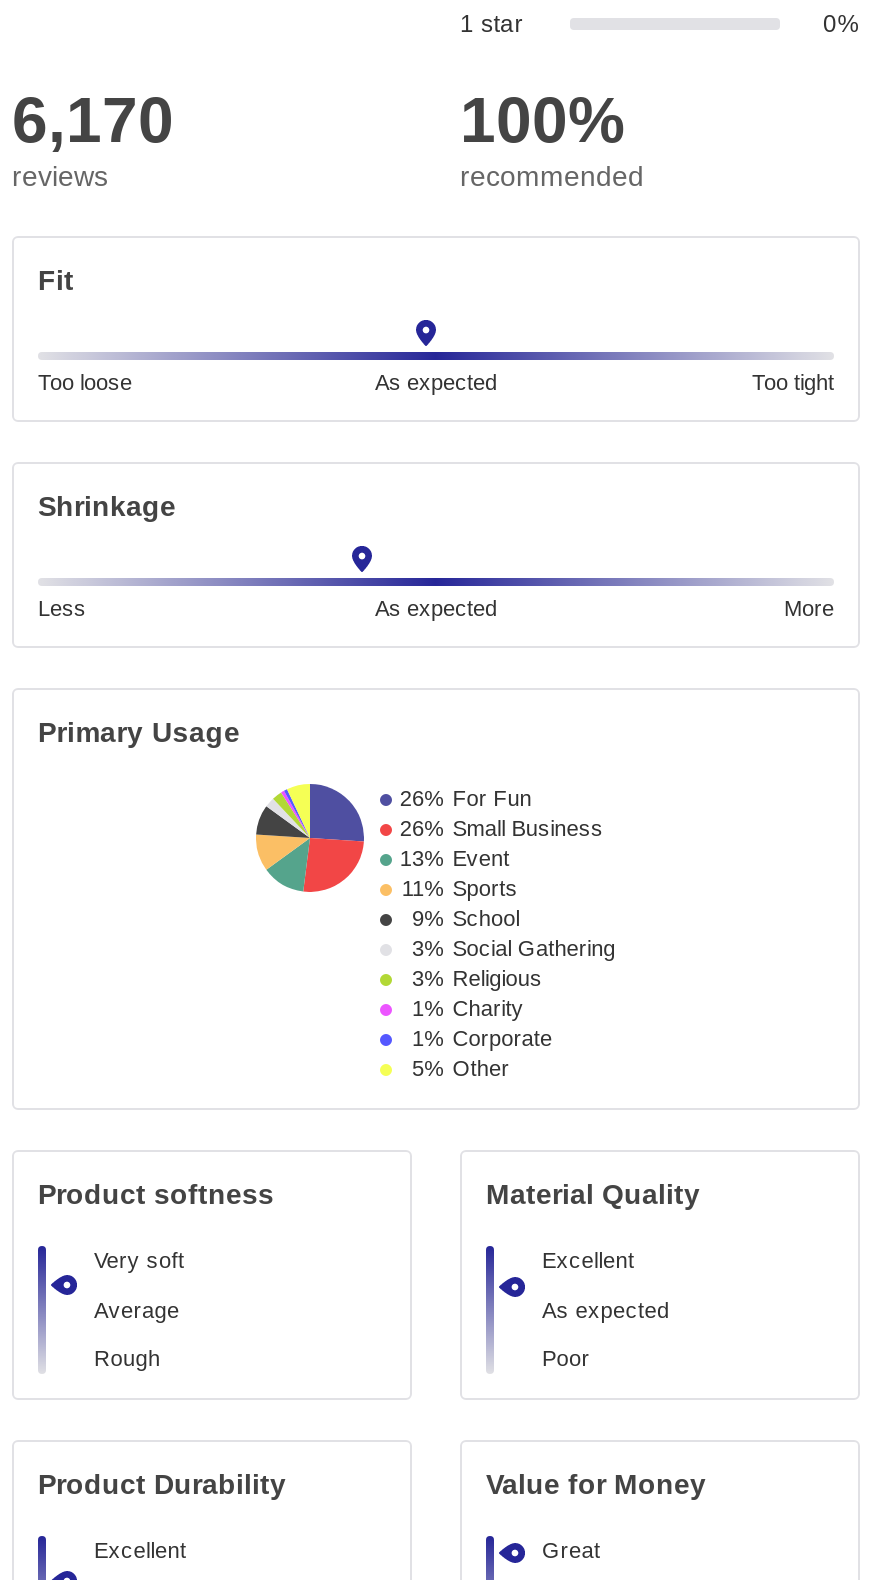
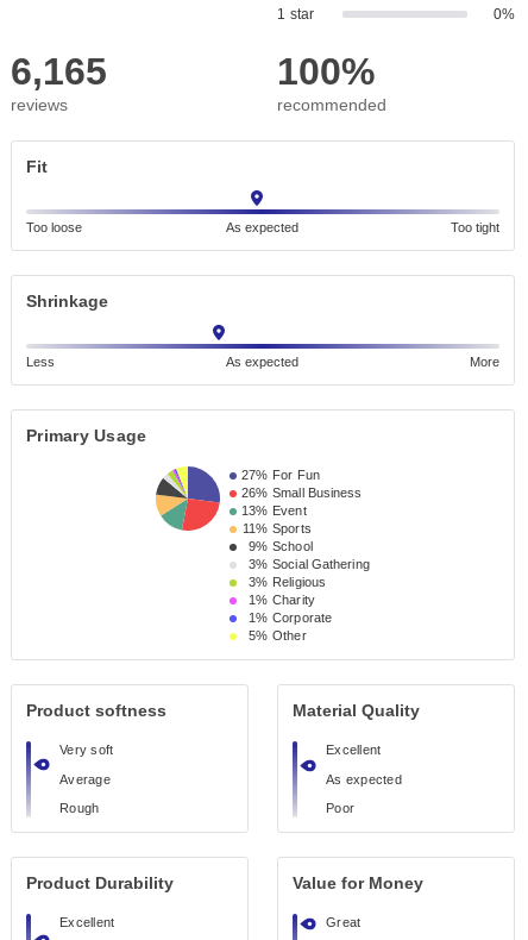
- 6,170
+ 6,165

- 26% For Fun
+ 27% For Fun
